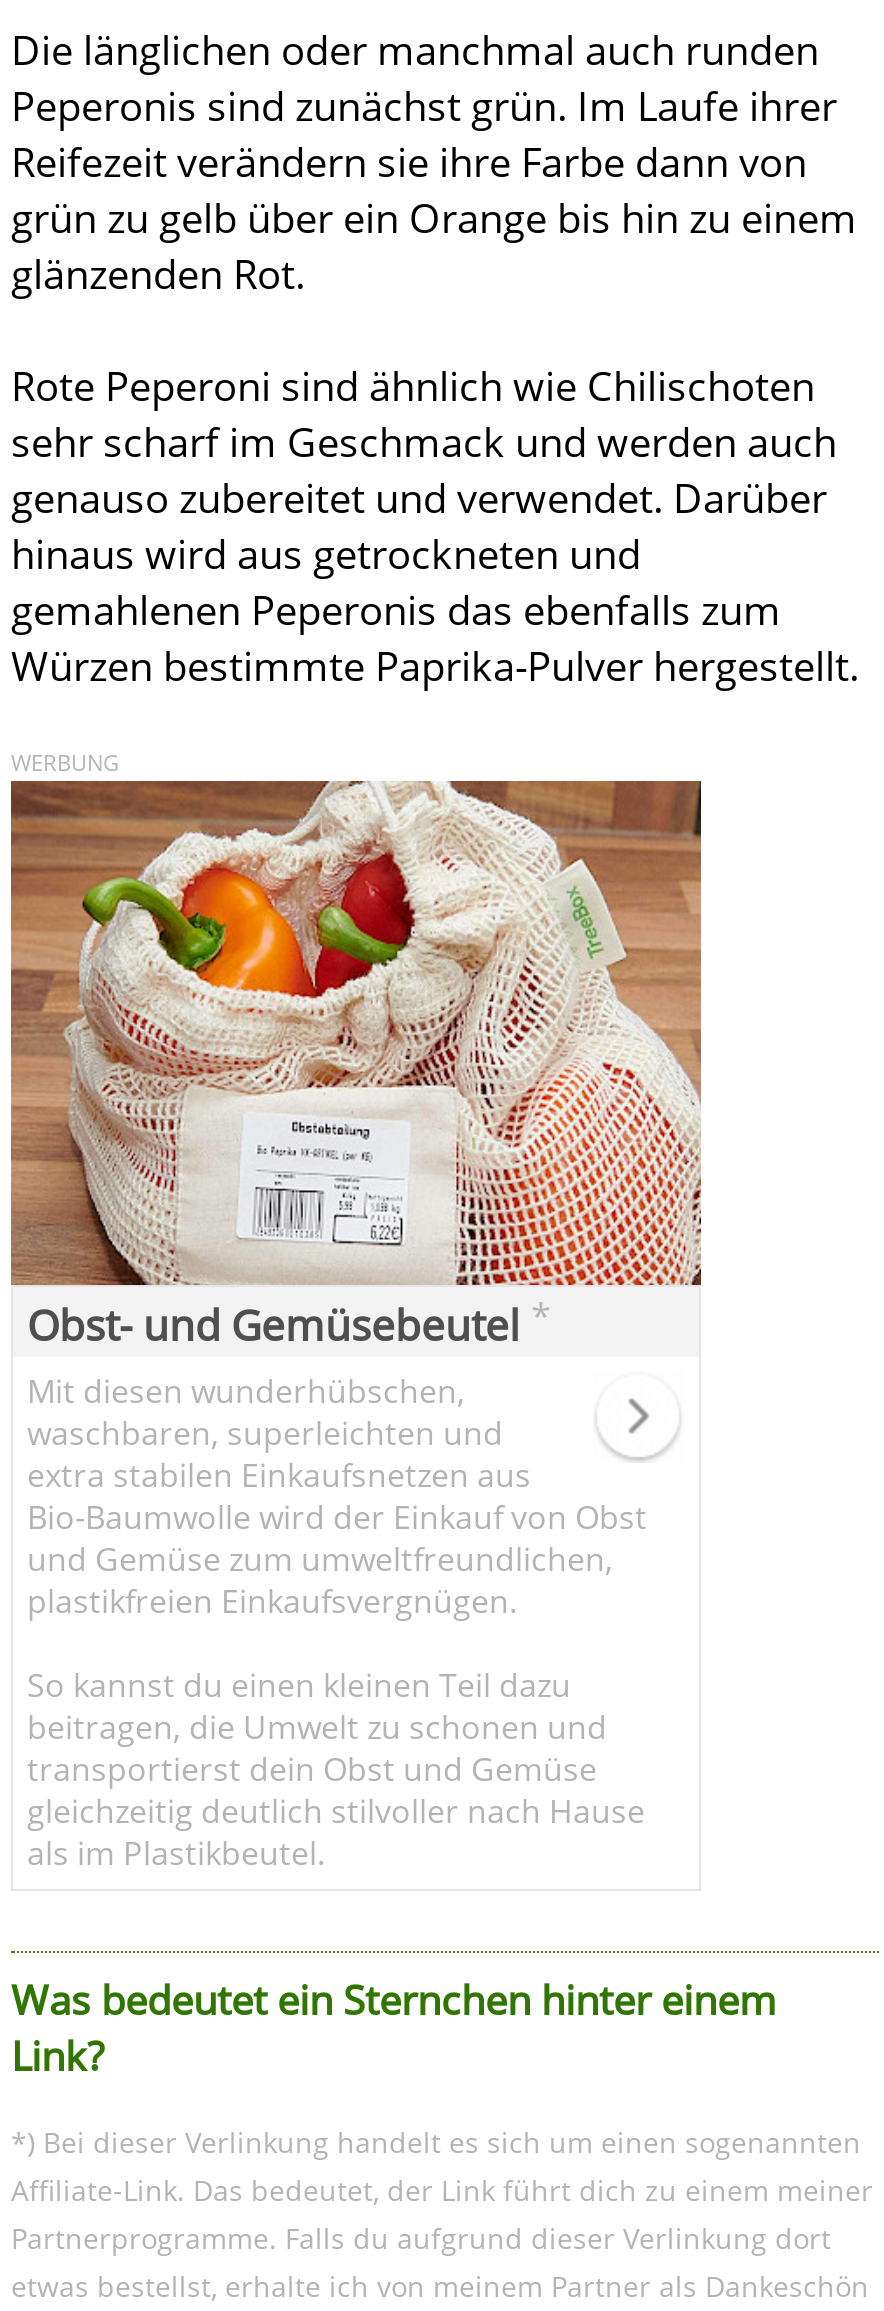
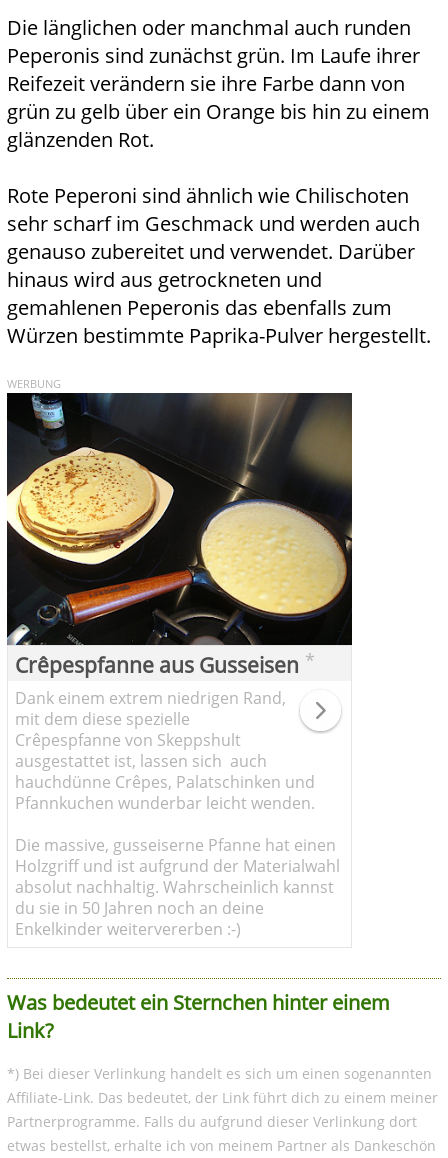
- [image]
- Obst- und Gemüsebeutel *
- Mit diesen wunderhübschen,
- waschbaren, superleichten und
- extra stabilen Einkaufsnetzen aus
- Bio-Baumwolle wird der Einkauf von Obst
- und Gemüse zum umweltfreundlichen,
- plastikfreien Einkaufsvergnügen.
+ [image]
+ Crêpespfanne aus Gusseisen *
+ Dank einem extrem niedrigen Rand,
+ mit dem diese spezielle
+ Crêpespfanne von Skeppshult
+ ausgestattet ist, lassen sich auch
+ hauchdünne Crêpes, Palatschinken und
+ Pfannkuchen wunderbar leicht wenden.

- So kannst du einen kleinen Teil dazu
- beitragen, die Umwelt zu schonen und
- transportierst dein Obst und Gemüse
- gleichzeitig deutlich stilvoller nach Hause
- als im Plastikbeutel.
+ Die massive, gusseiserne Pfanne hat einen
+ Holzgriff und ist aufgrund der Materialwahl
+ absolut nachhaltig. Wahrscheinlich kannst
+ du sie in 50 Jahren noch an deine
+ Enkelkinder weitervererben :-)
